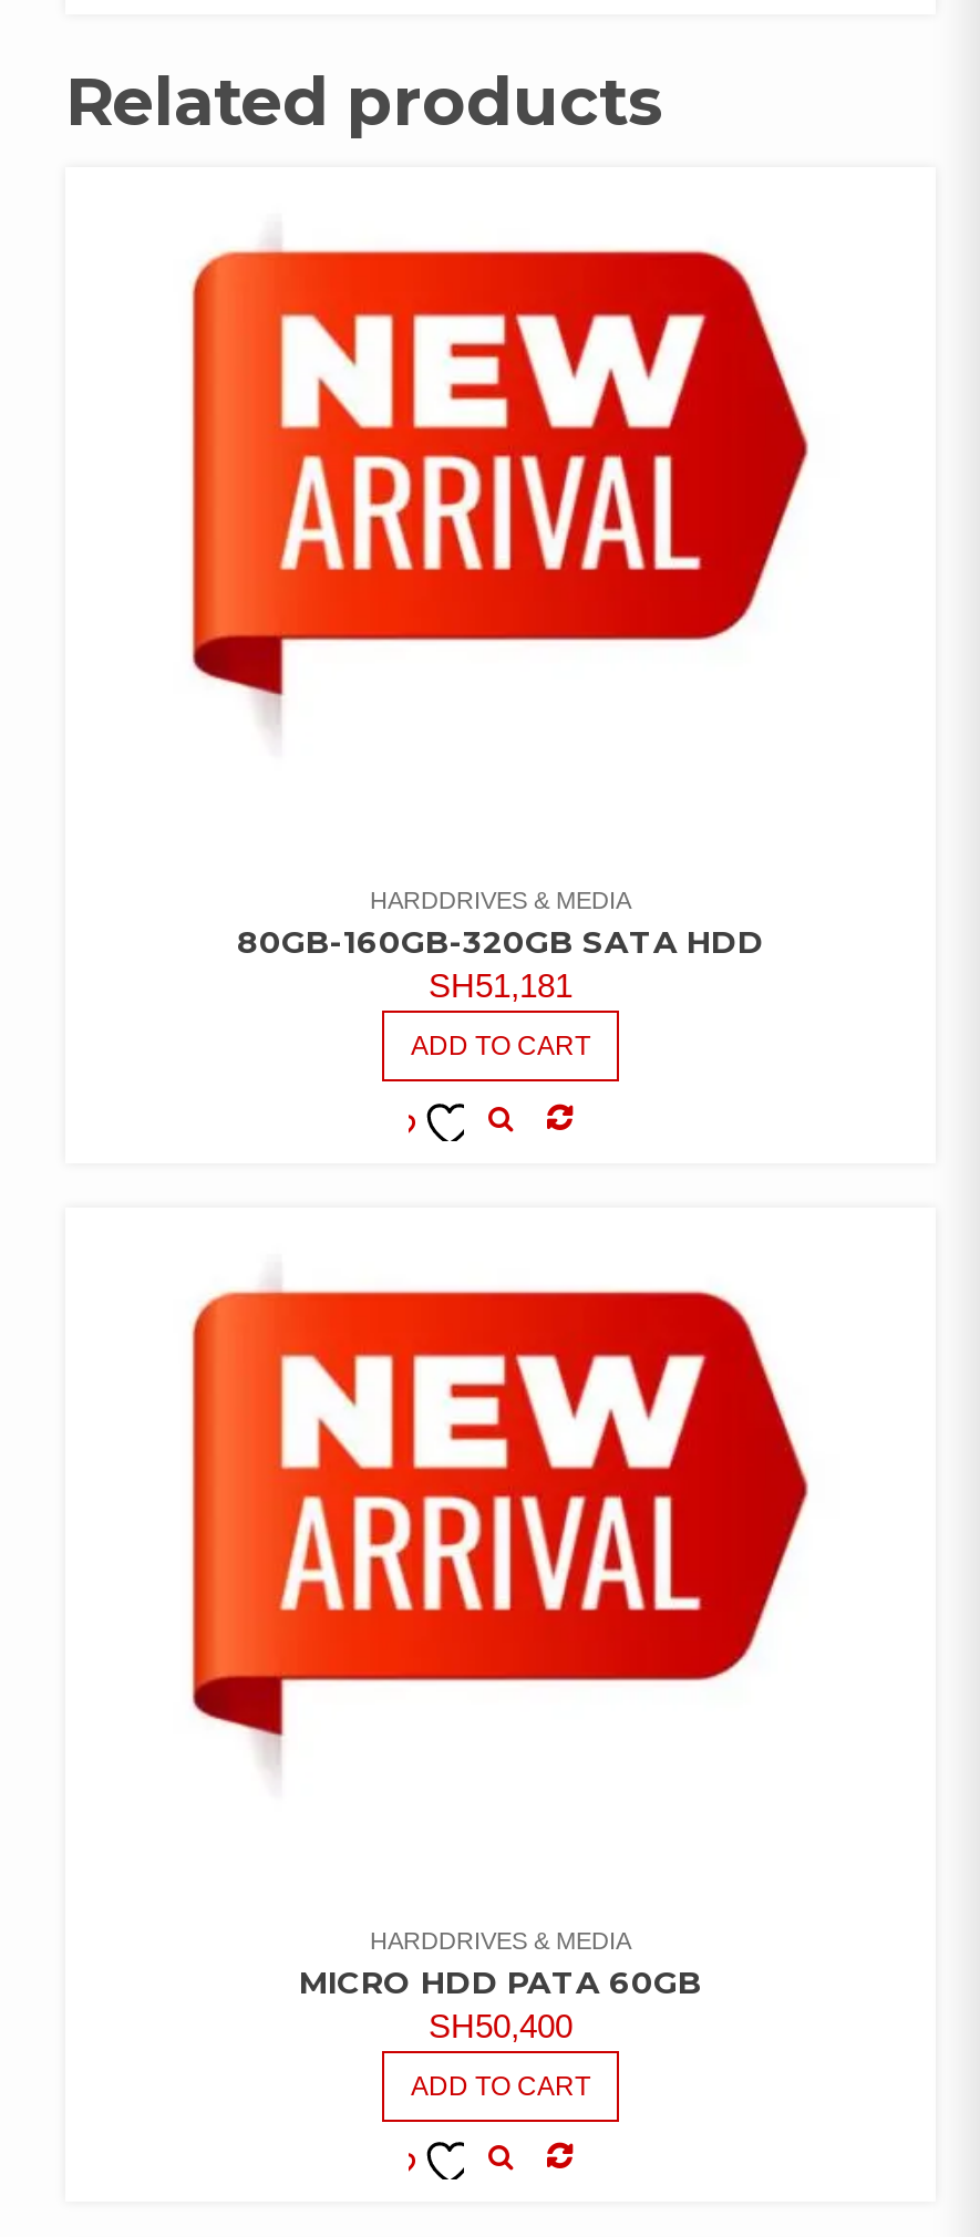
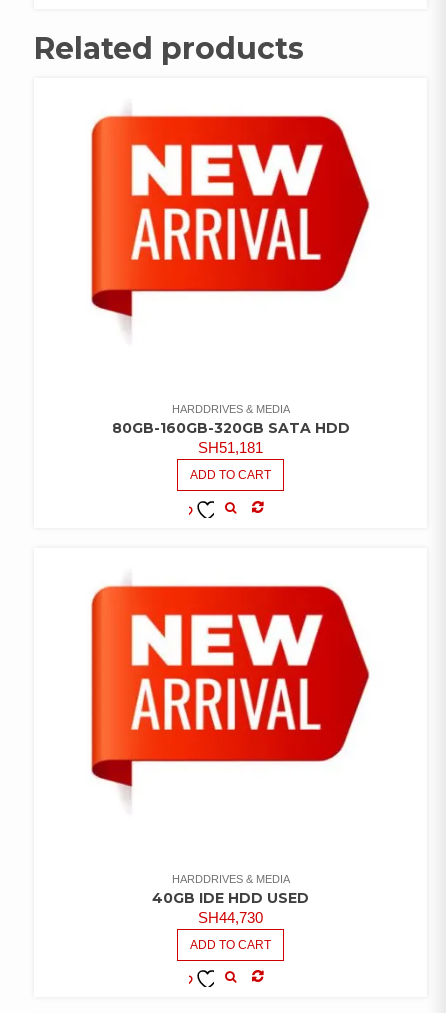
- MICRO HDD PATA 60GB
- SH50,400
+ 40GB IDE HDD USED
+ SH44,730
